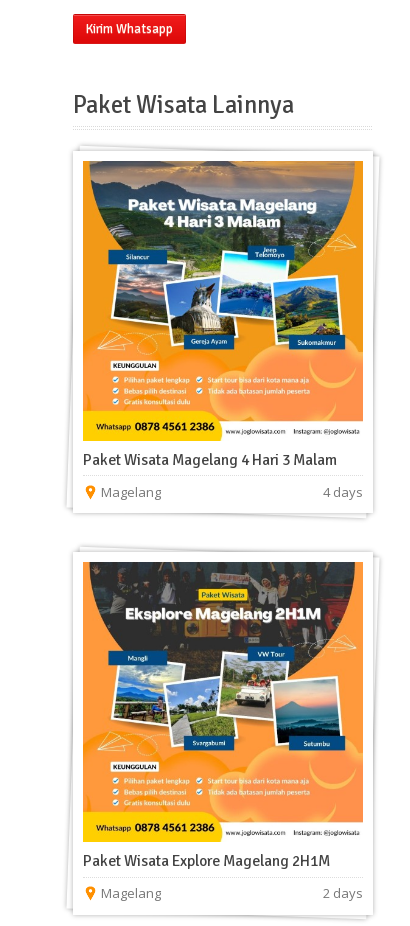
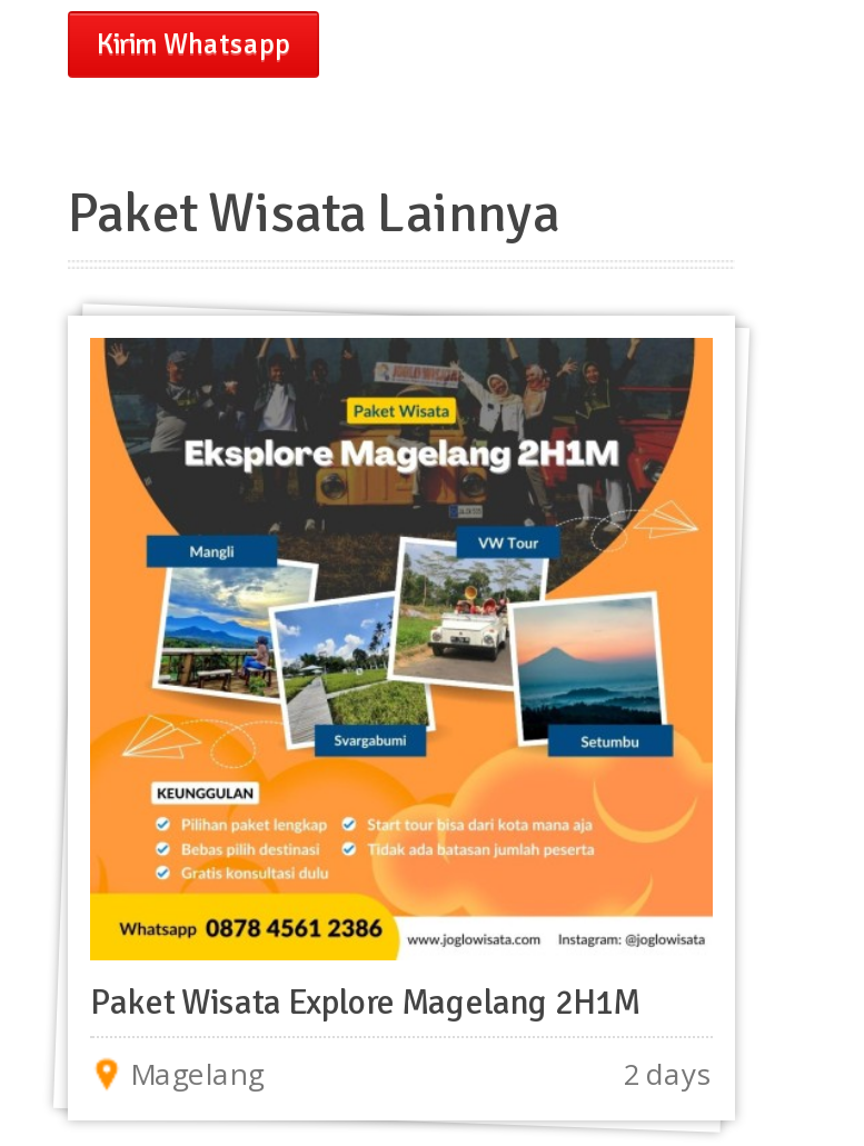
- [image]

- Paket Wisata Magelang 4 Hari 3 Malam
- Magelang
- 4 days
